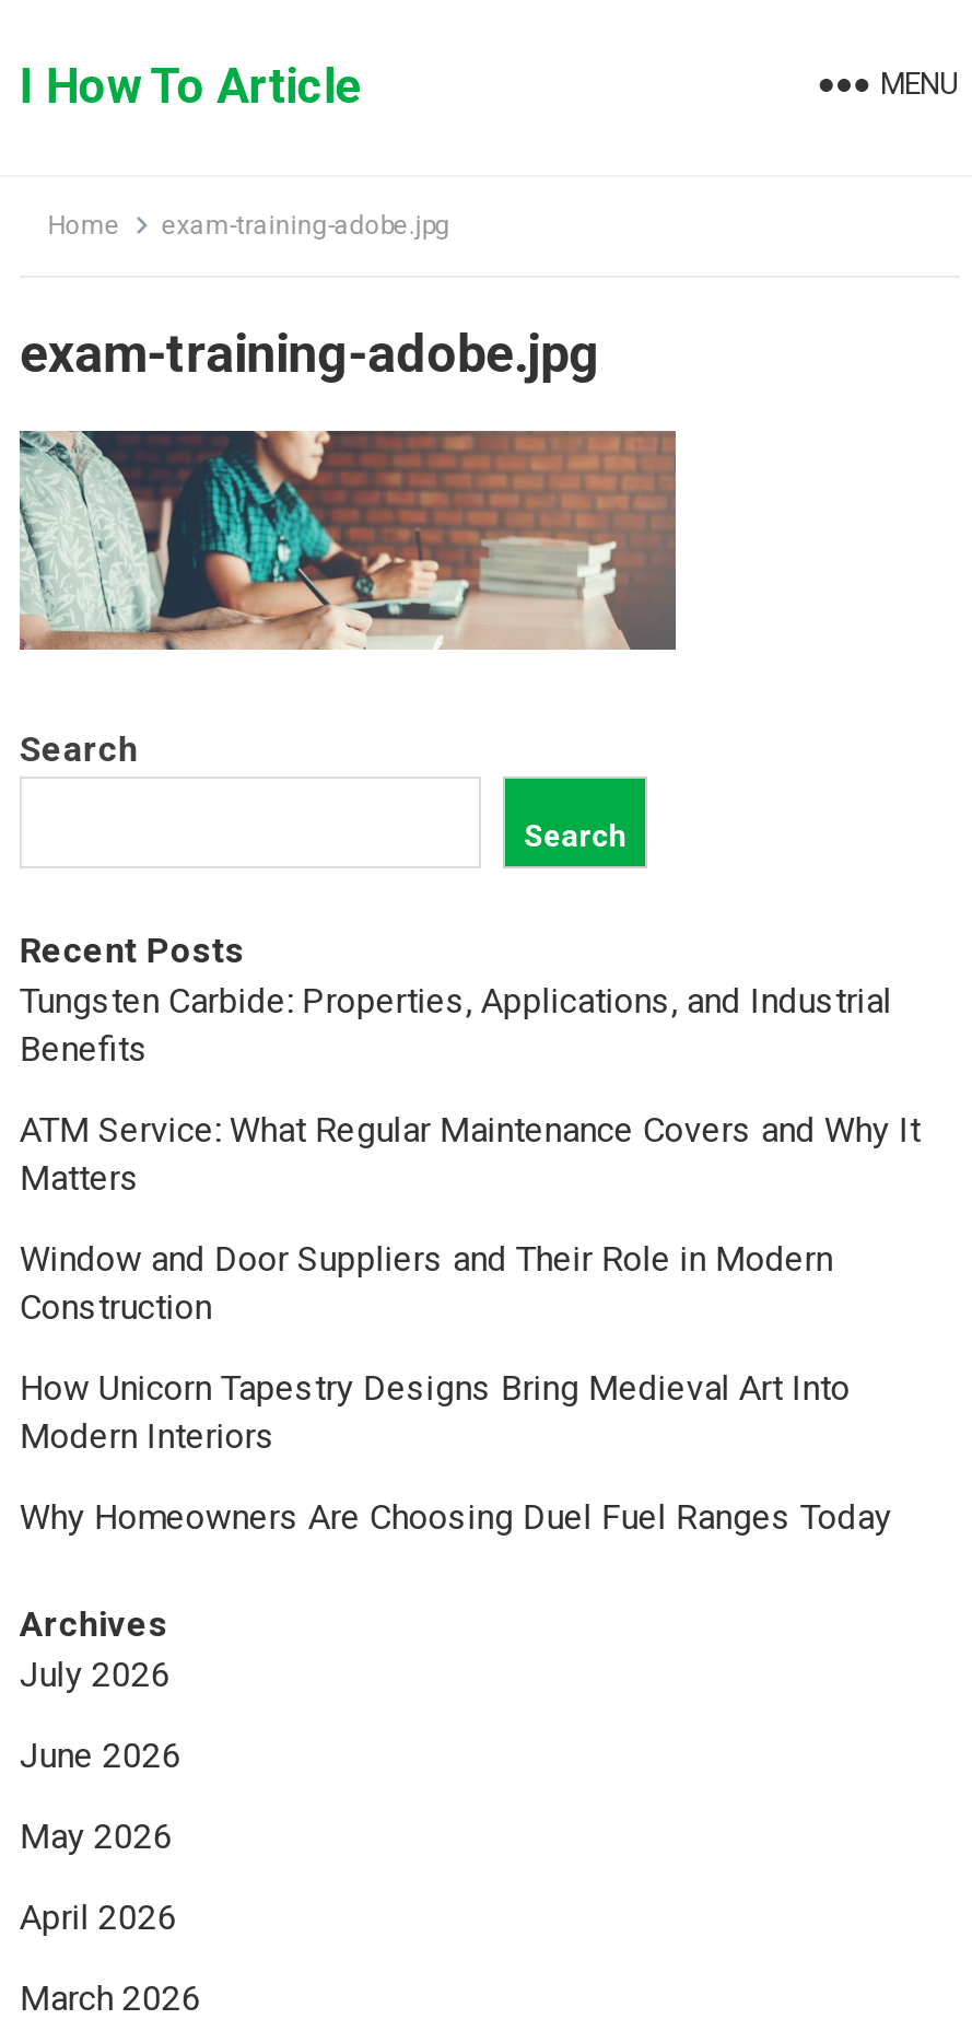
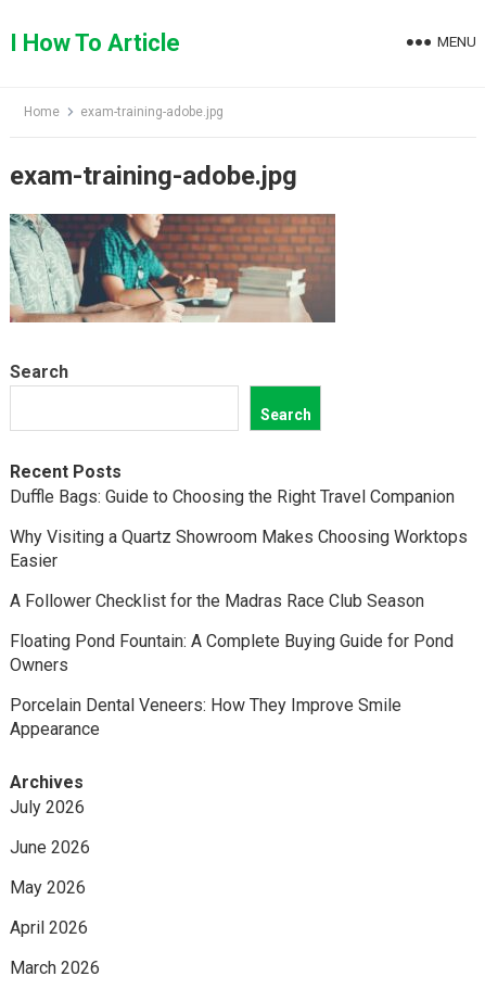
- Tungsten Carbide: Properties, Applications, and Industrial
- Benefits
+ Duffle Bags: Guide to Choosing the Right Travel Companion

- ATM Service: What Regular Maintenance Covers and Why It
- Matters
+ Why Visiting a Quartz Showroom Makes Choosing Worktops
+ Easier

- Window and Door Suppliers and Their Role in Modern
- Construction
+ A Follower Checklist for the Madras Race Club Season

- How Unicorn Tapestry Designs Bring Medieval Art Into
- Modern Interiors
+ Floating Pond Fountain: A Complete Buying Guide for Pond
+ Owners

- Why Homeowners Are Choosing Duel Fuel Ranges Today
+ Porcelain Dental Veneers: How They Improve Smile
+ Appearance
